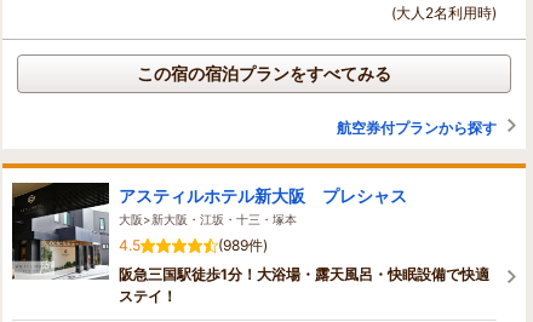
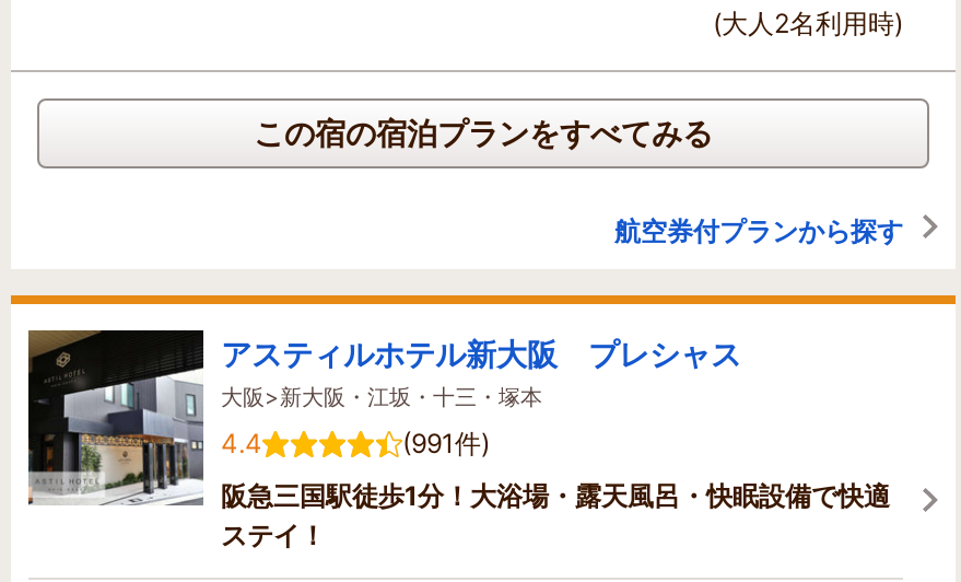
- 4.5
+ 4.4

- (989件)
+ (991件)
